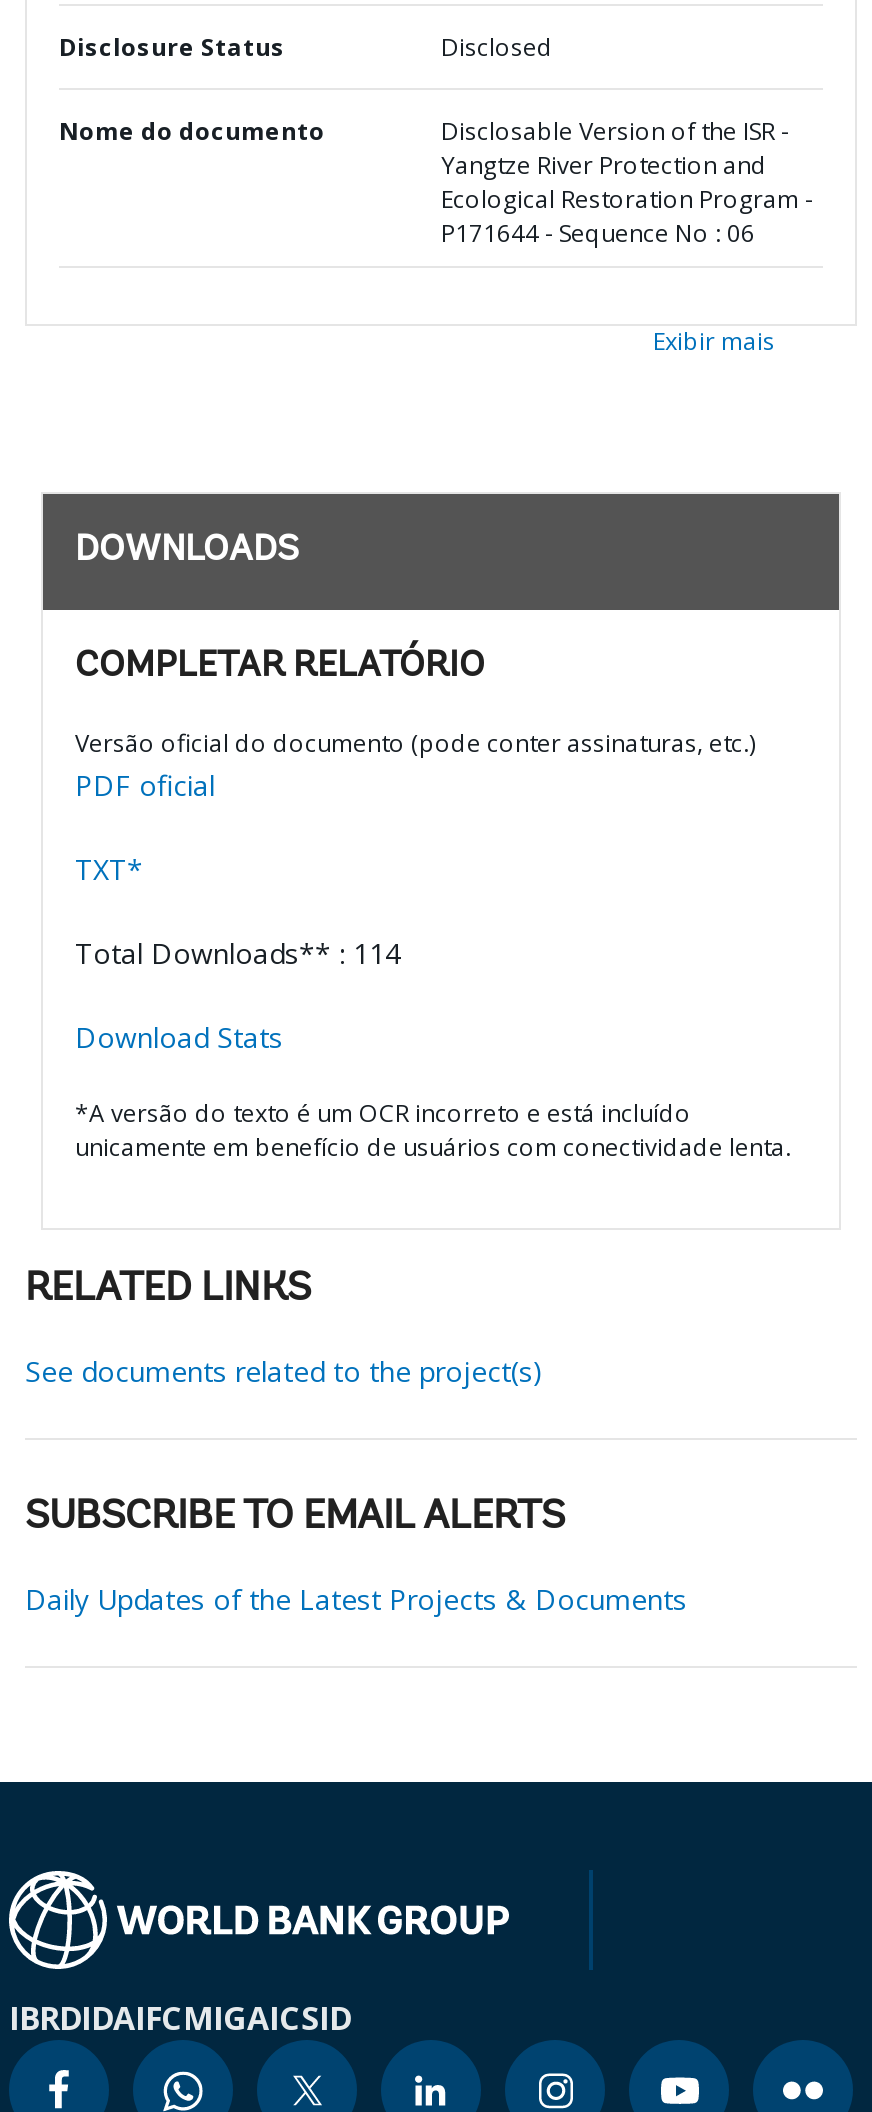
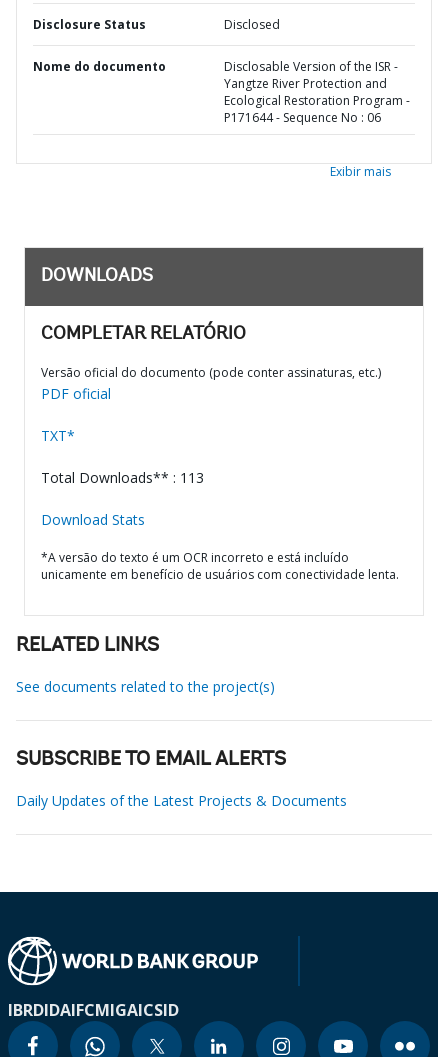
- Total Downloads** : 114
+ Total Downloads** : 113
